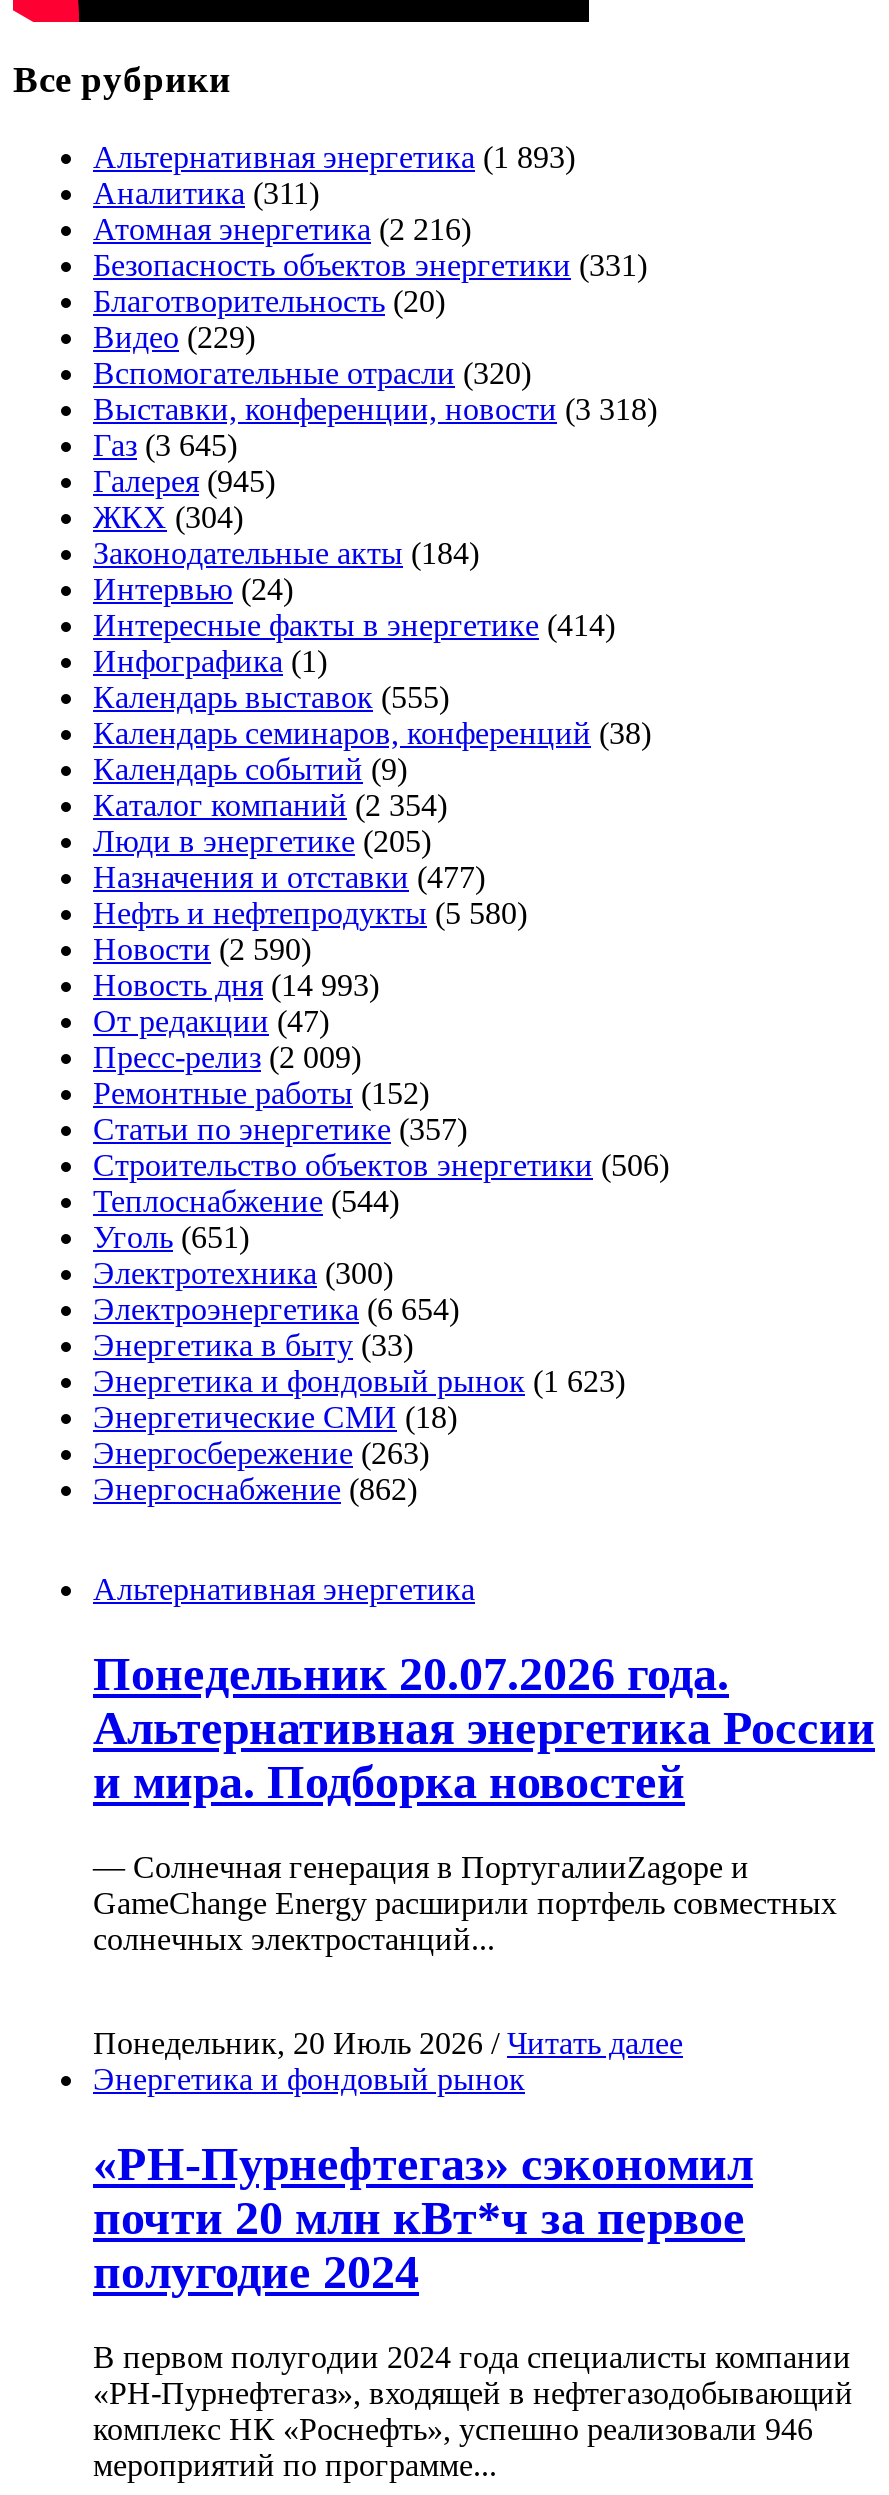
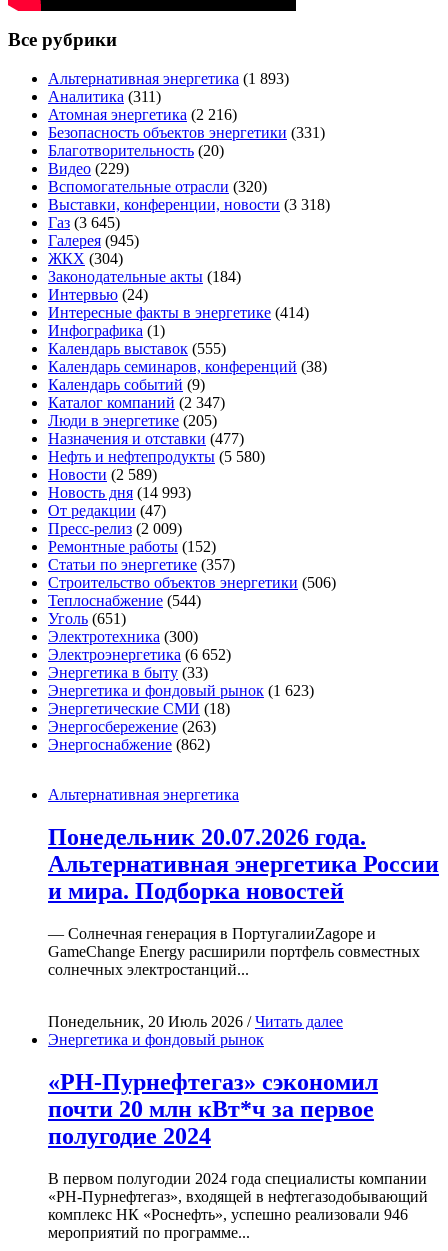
- Каталог компаний (2 354)
+ Каталог компаний (2 347)

- Новости (2 590)
+ Новости (2 589)

- Электроэнергетика (6 654)
+ Электроэнергетика (6 652)
